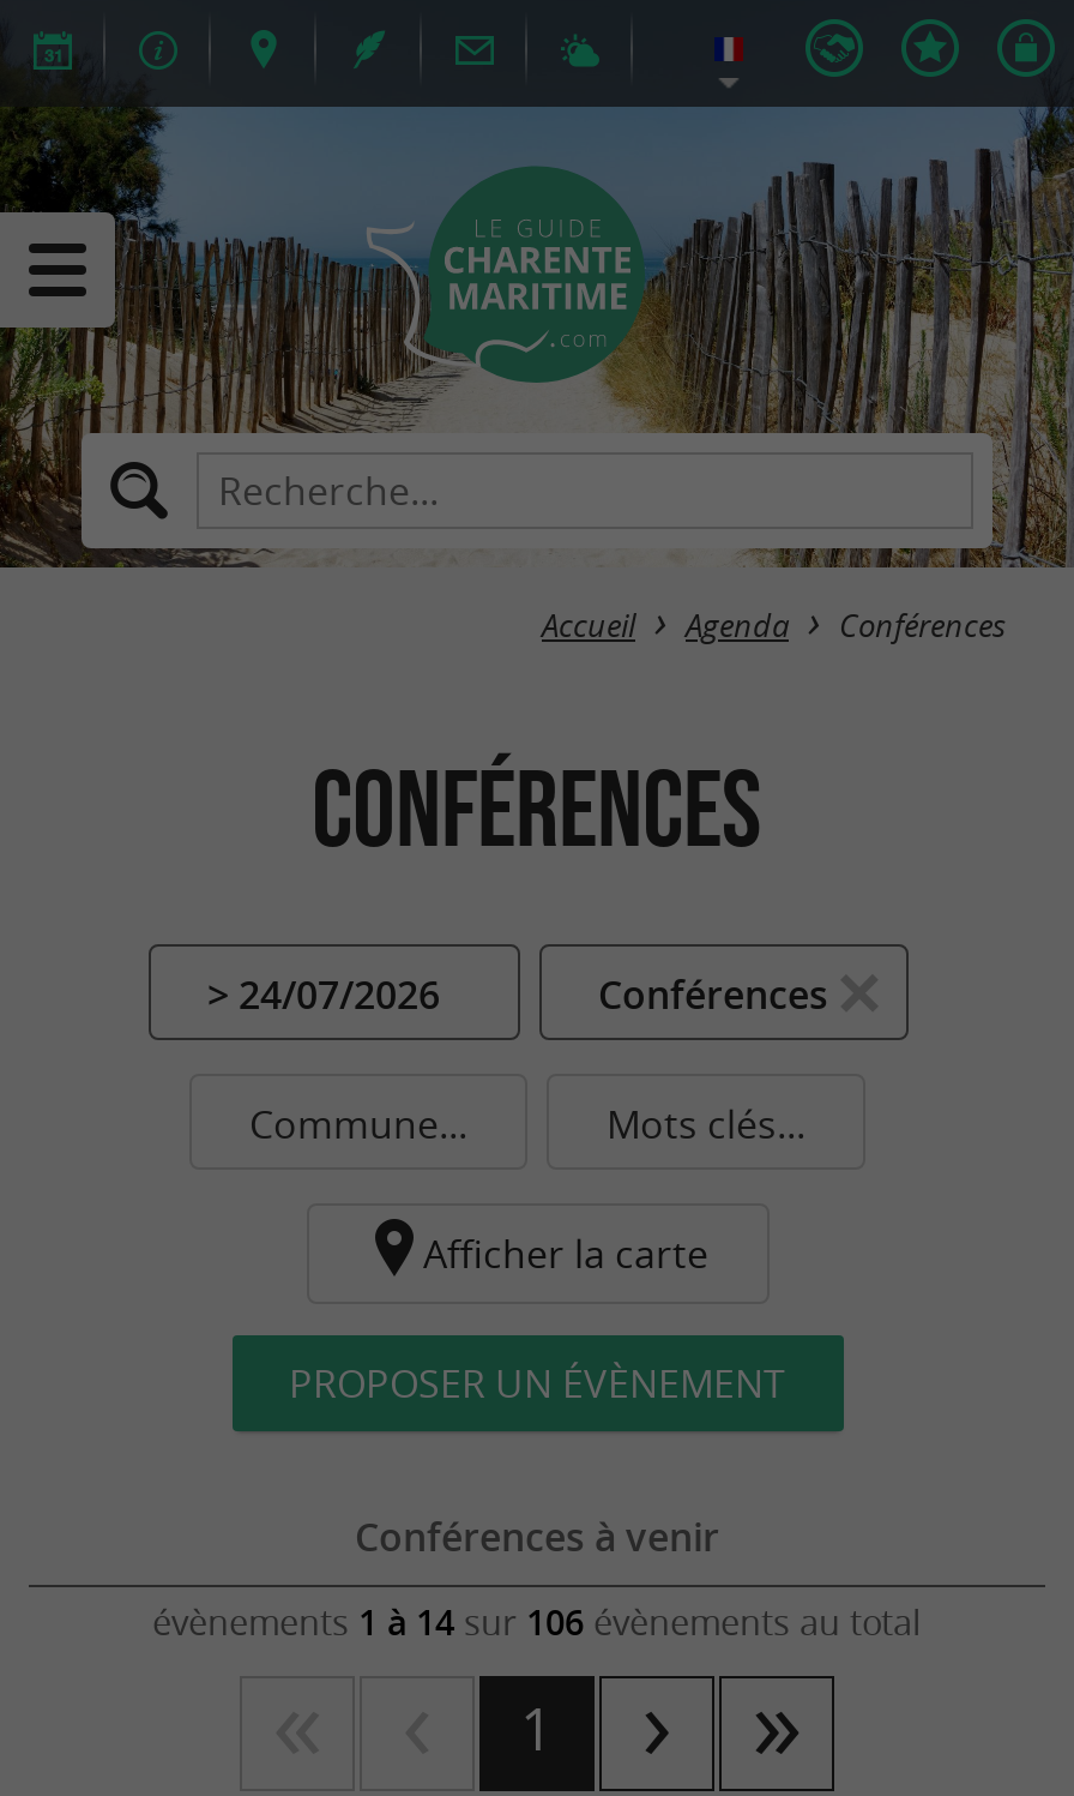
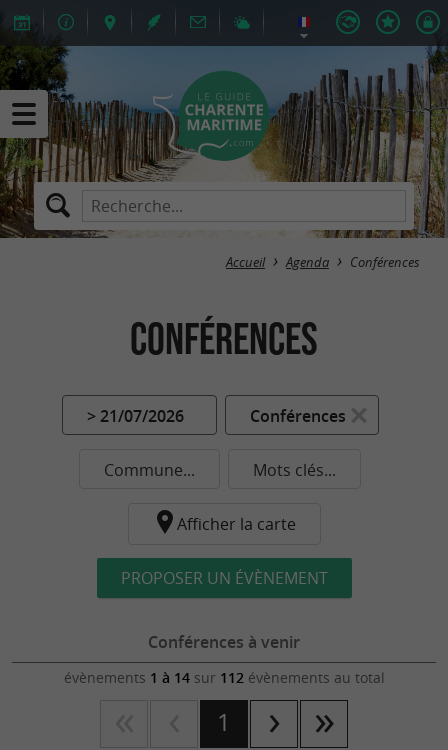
- > 24/07/2026
+ > 21/07/2026

- évènements 1 à 14 sur 106 évènements au total
+ évènements 1 à 14 sur 112 évènements au total
